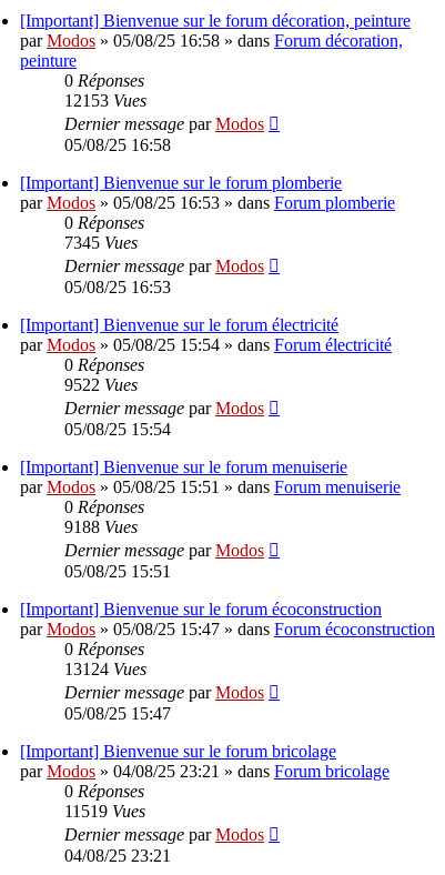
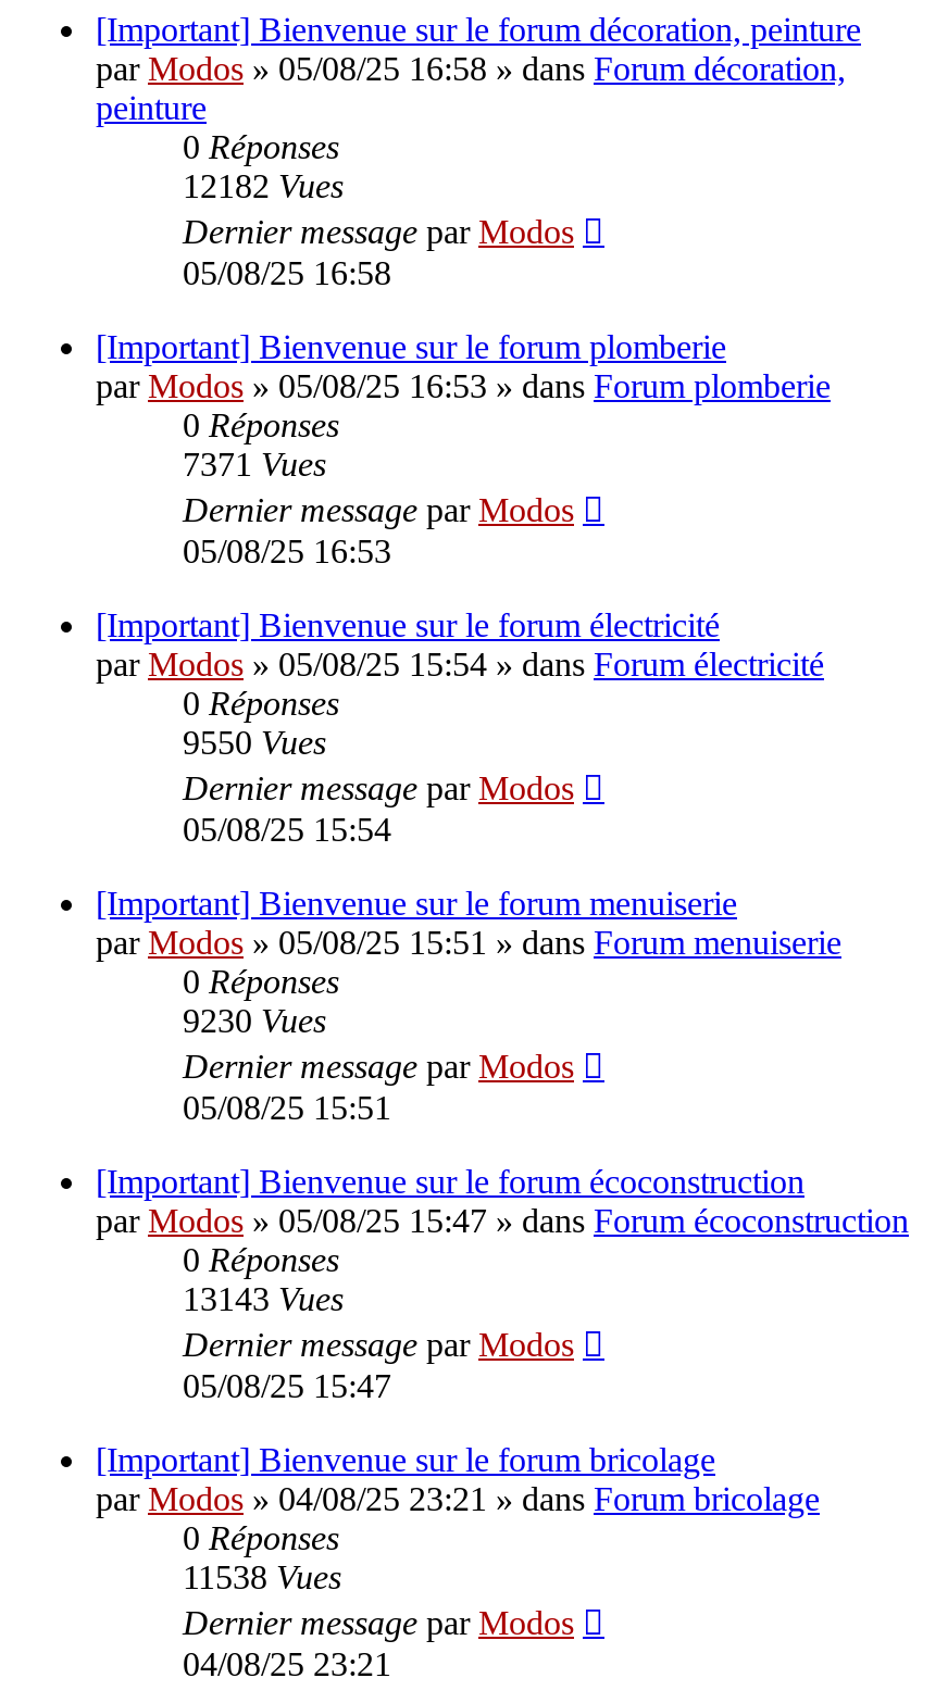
- 12153 Vues
+ 12182 Vues

- 7345 Vues
+ 7371 Vues

- 9522 Vues
+ 9550 Vues

- 9188 Vues
+ 9230 Vues

- 13124 Vues
+ 13143 Vues

- 11519 Vues
+ 11538 Vues
